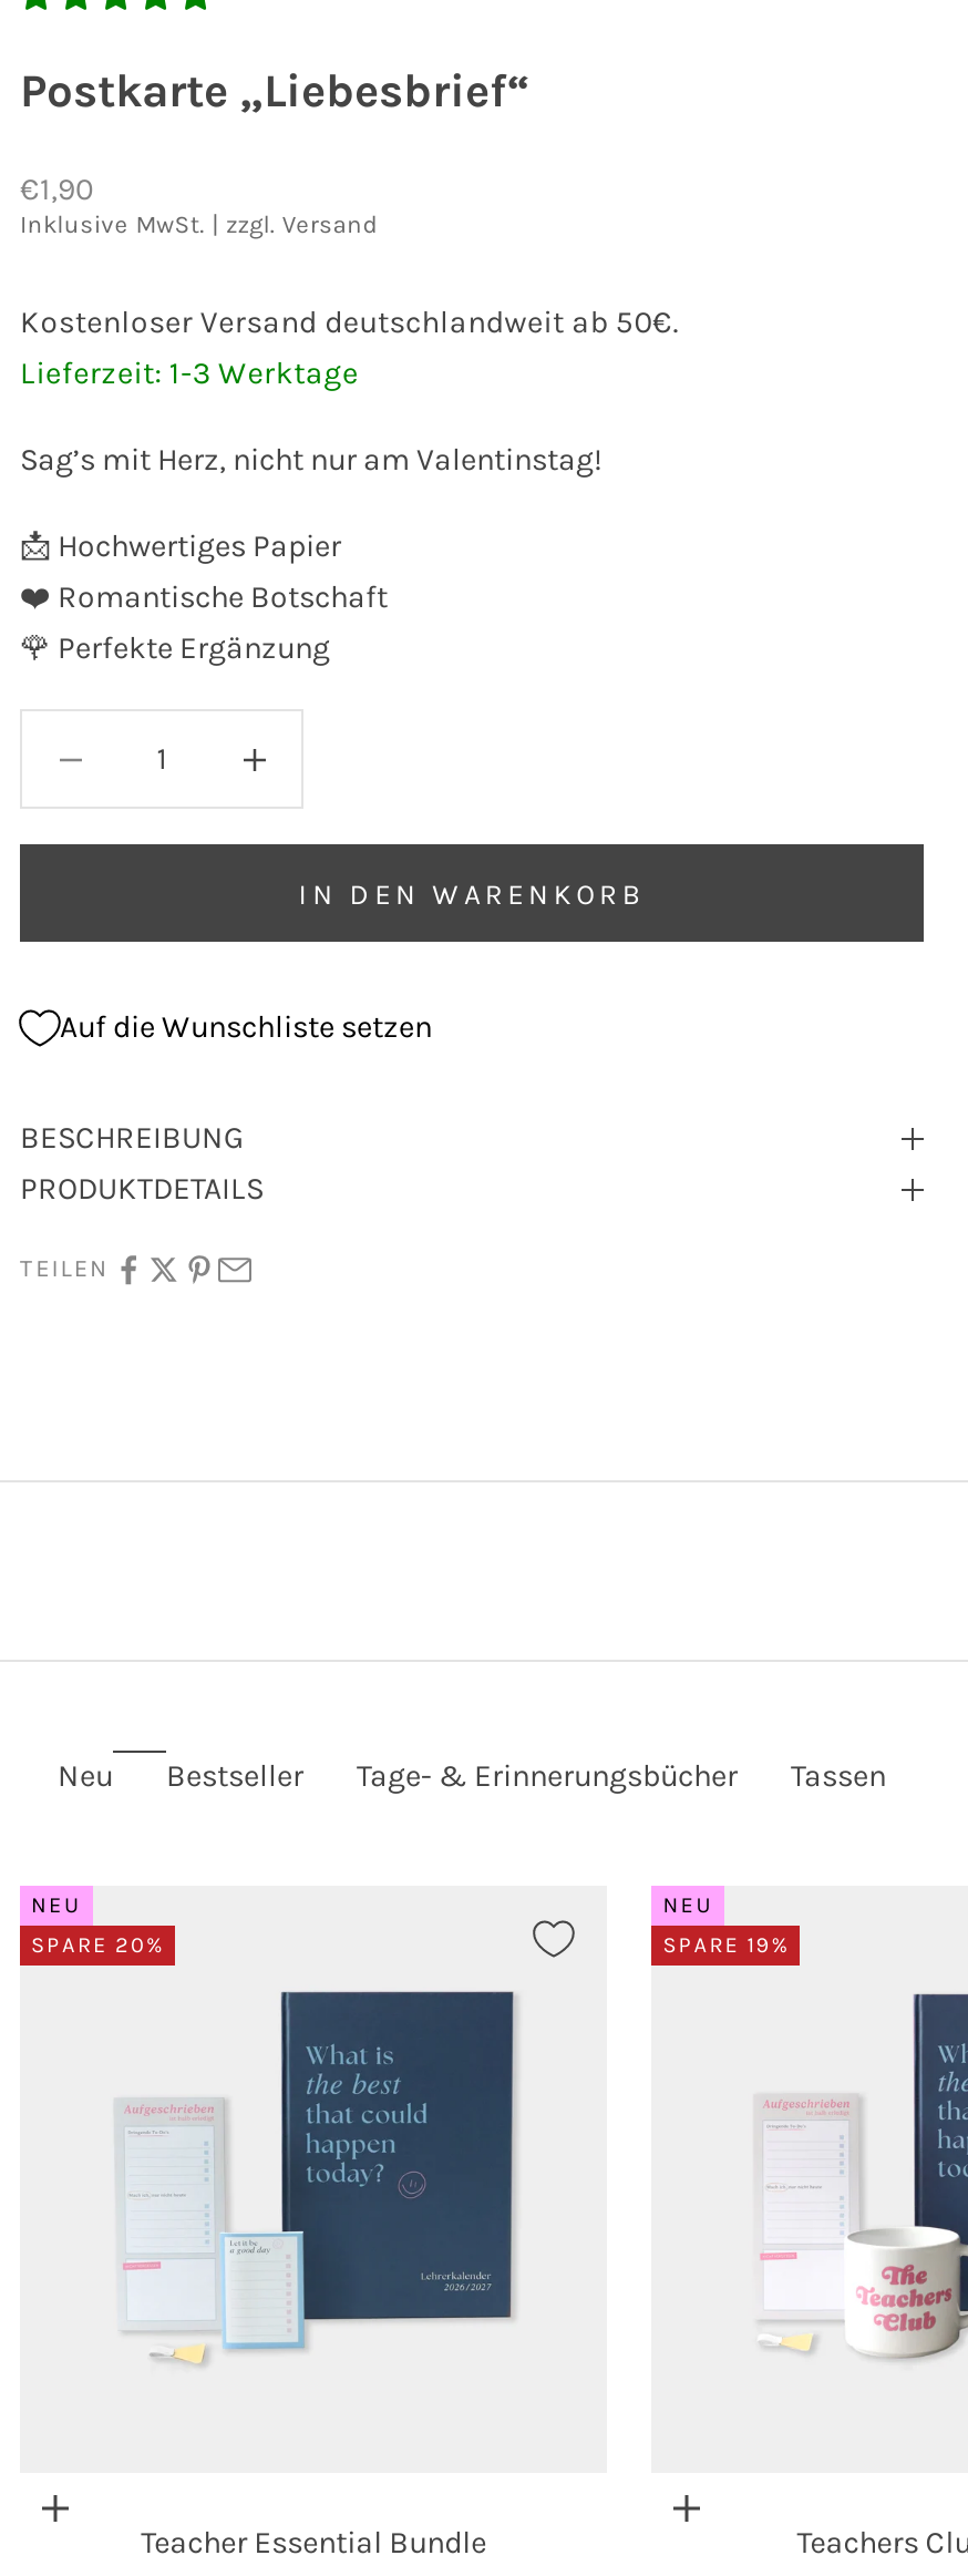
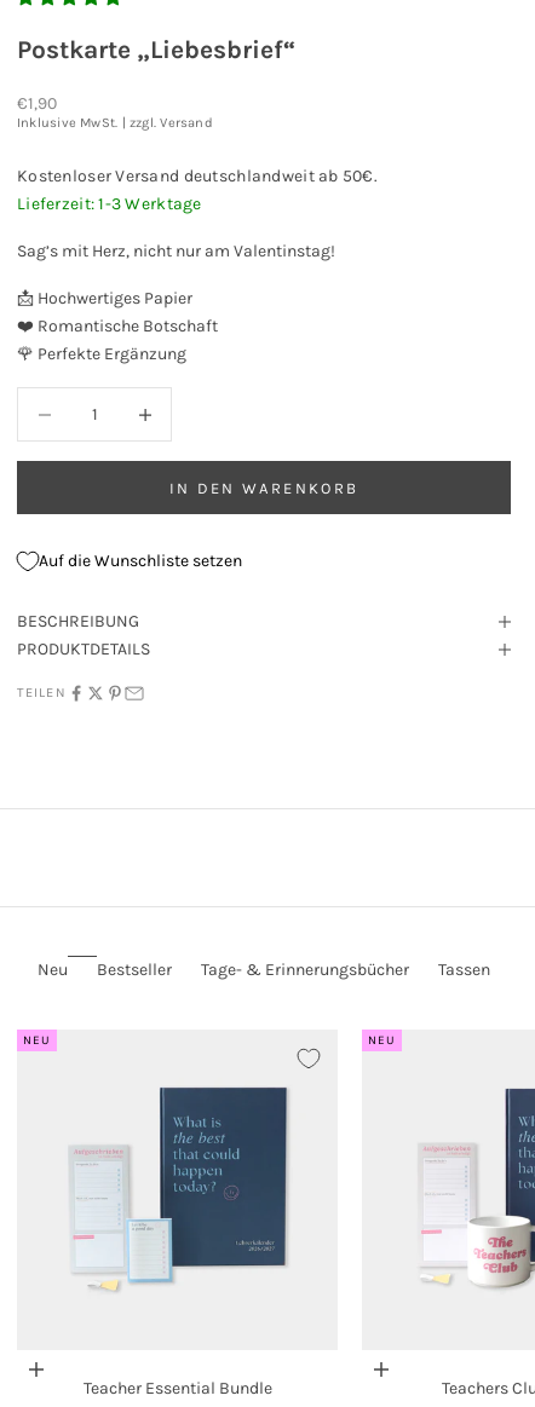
- SPARE 20%

- SPARE 19%
